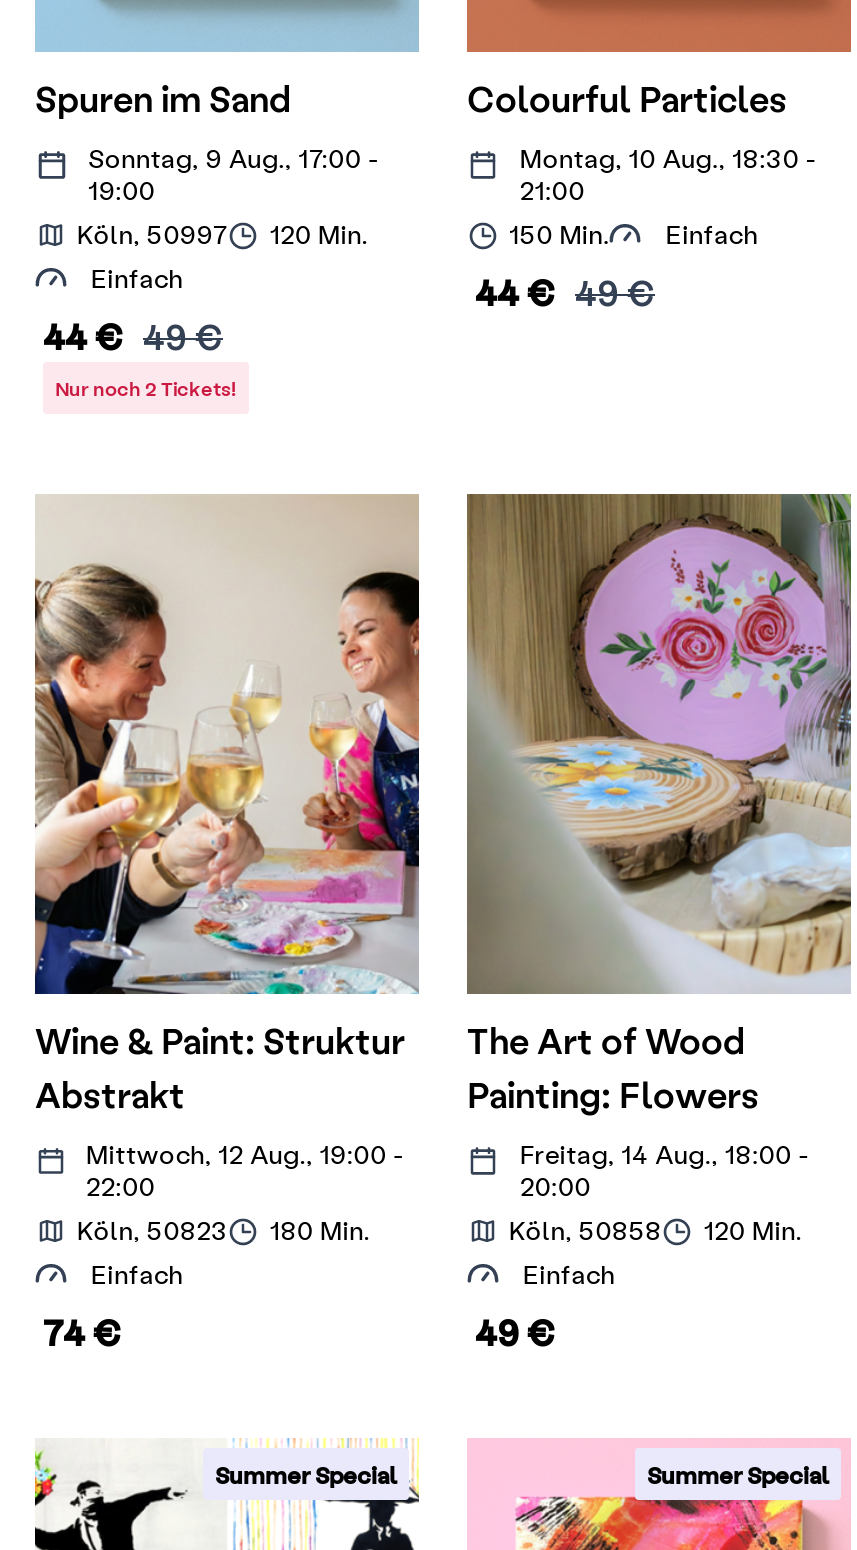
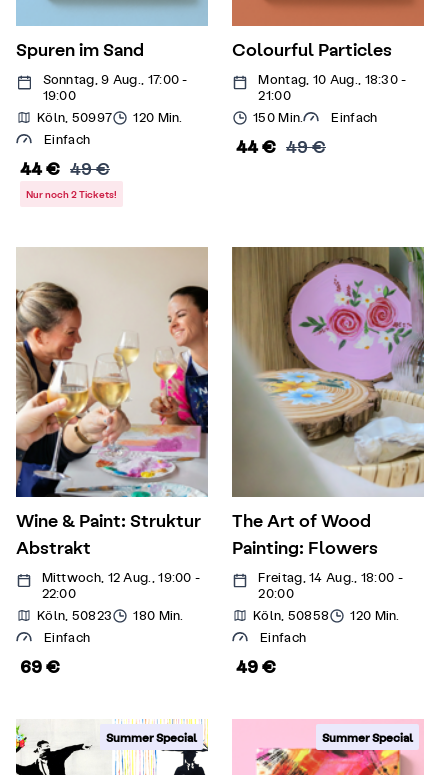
- 74 €
+ 69 €
